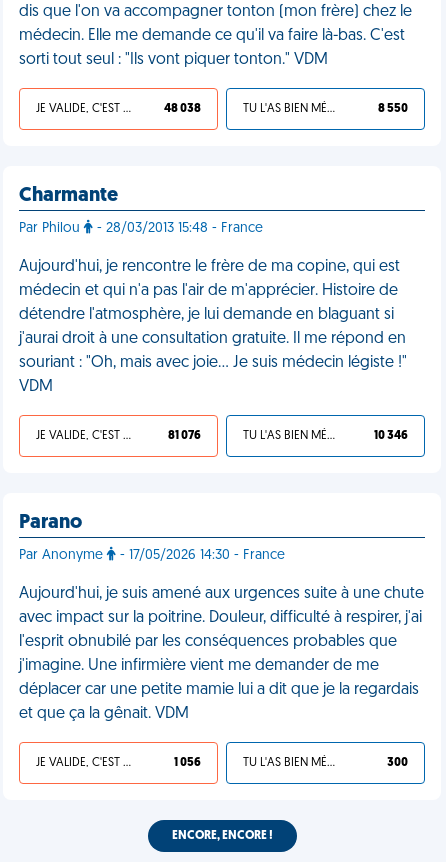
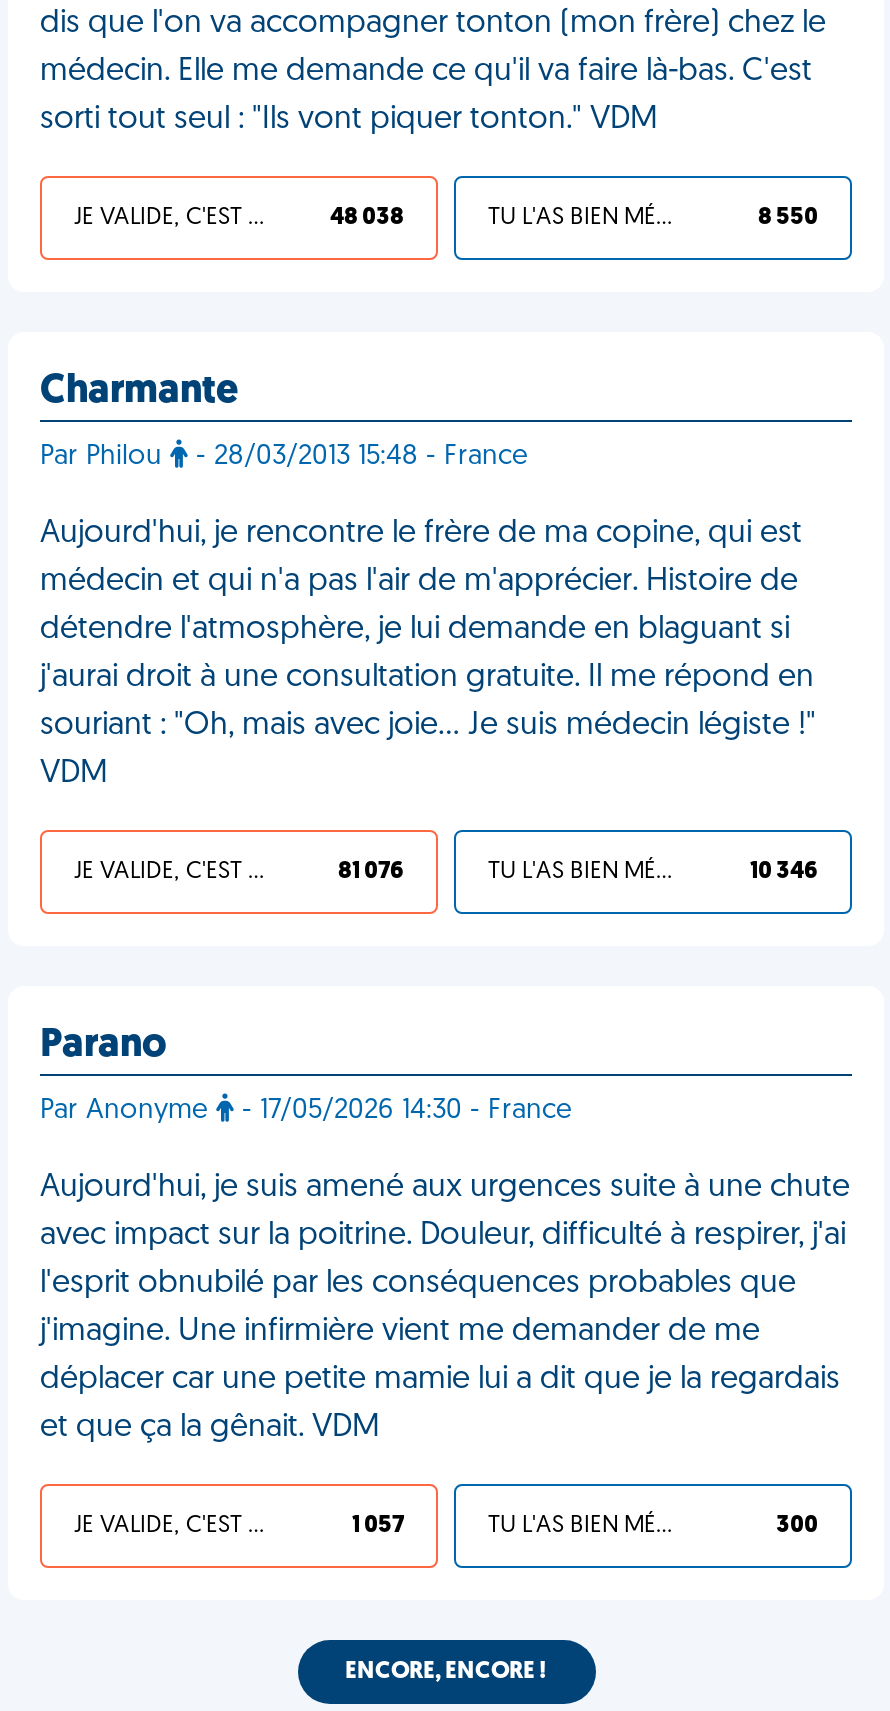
- 1 056
+ 1 057
